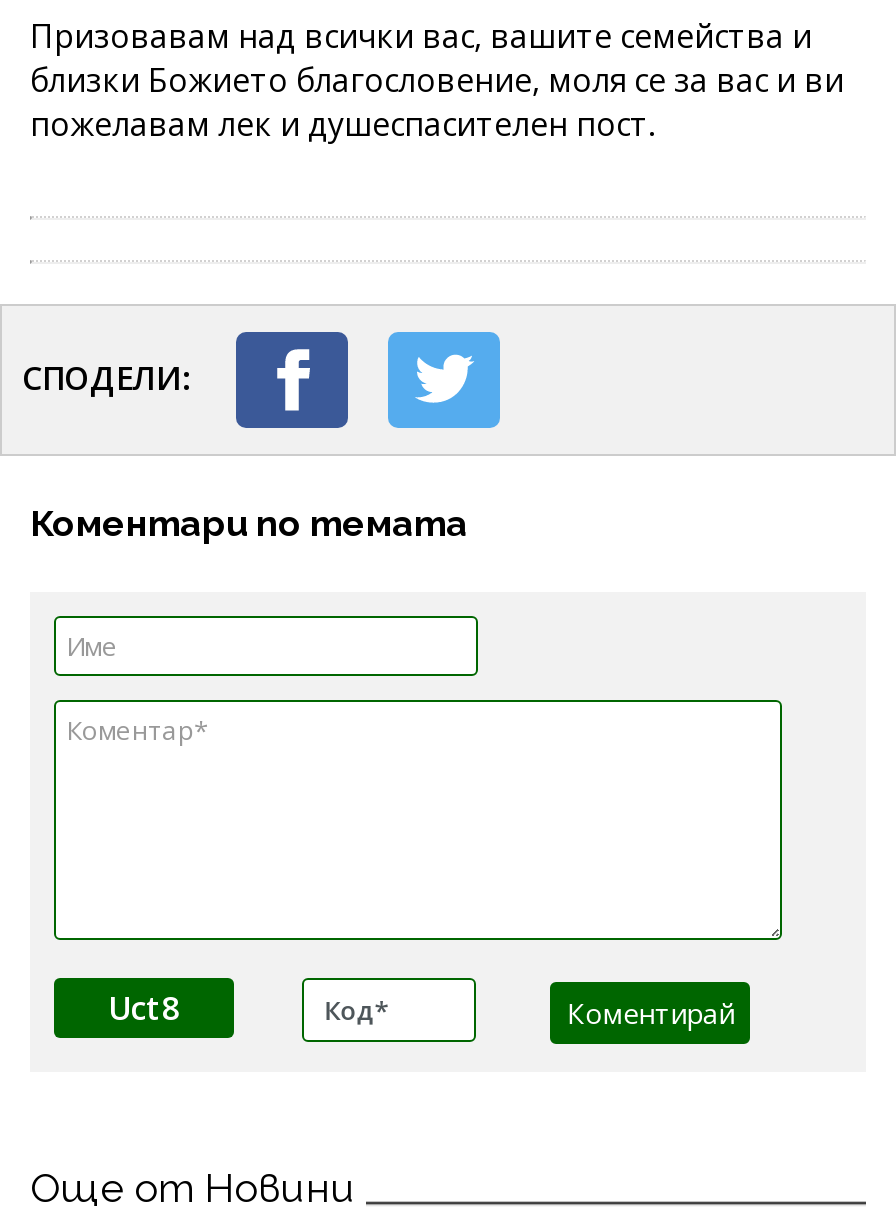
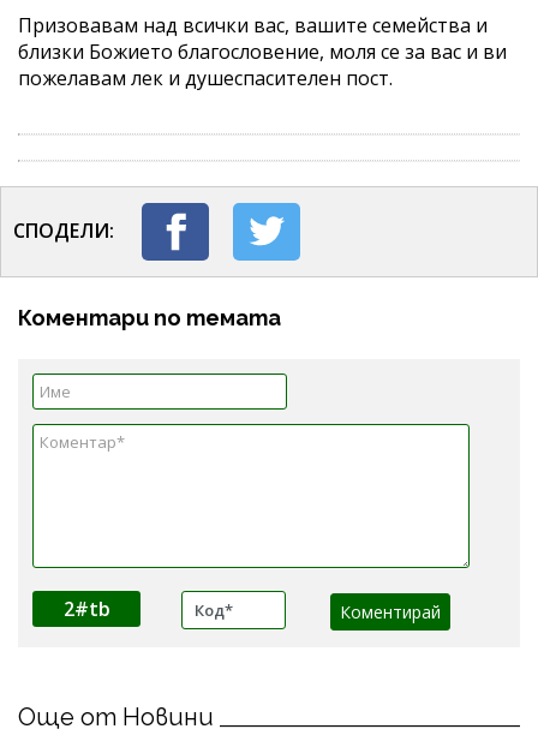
- Uct8
+ 2#tb
